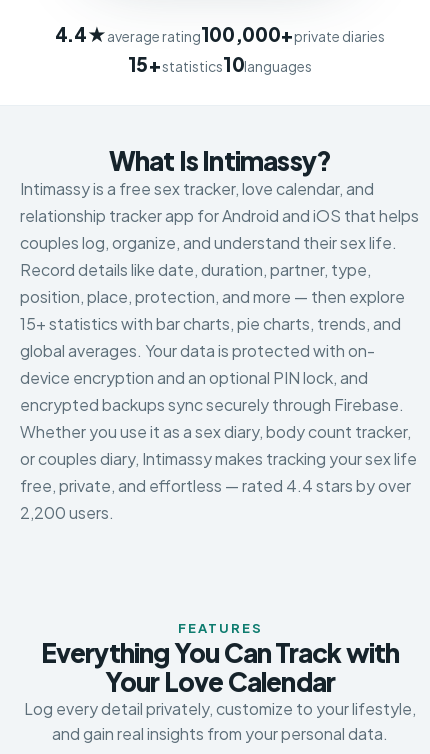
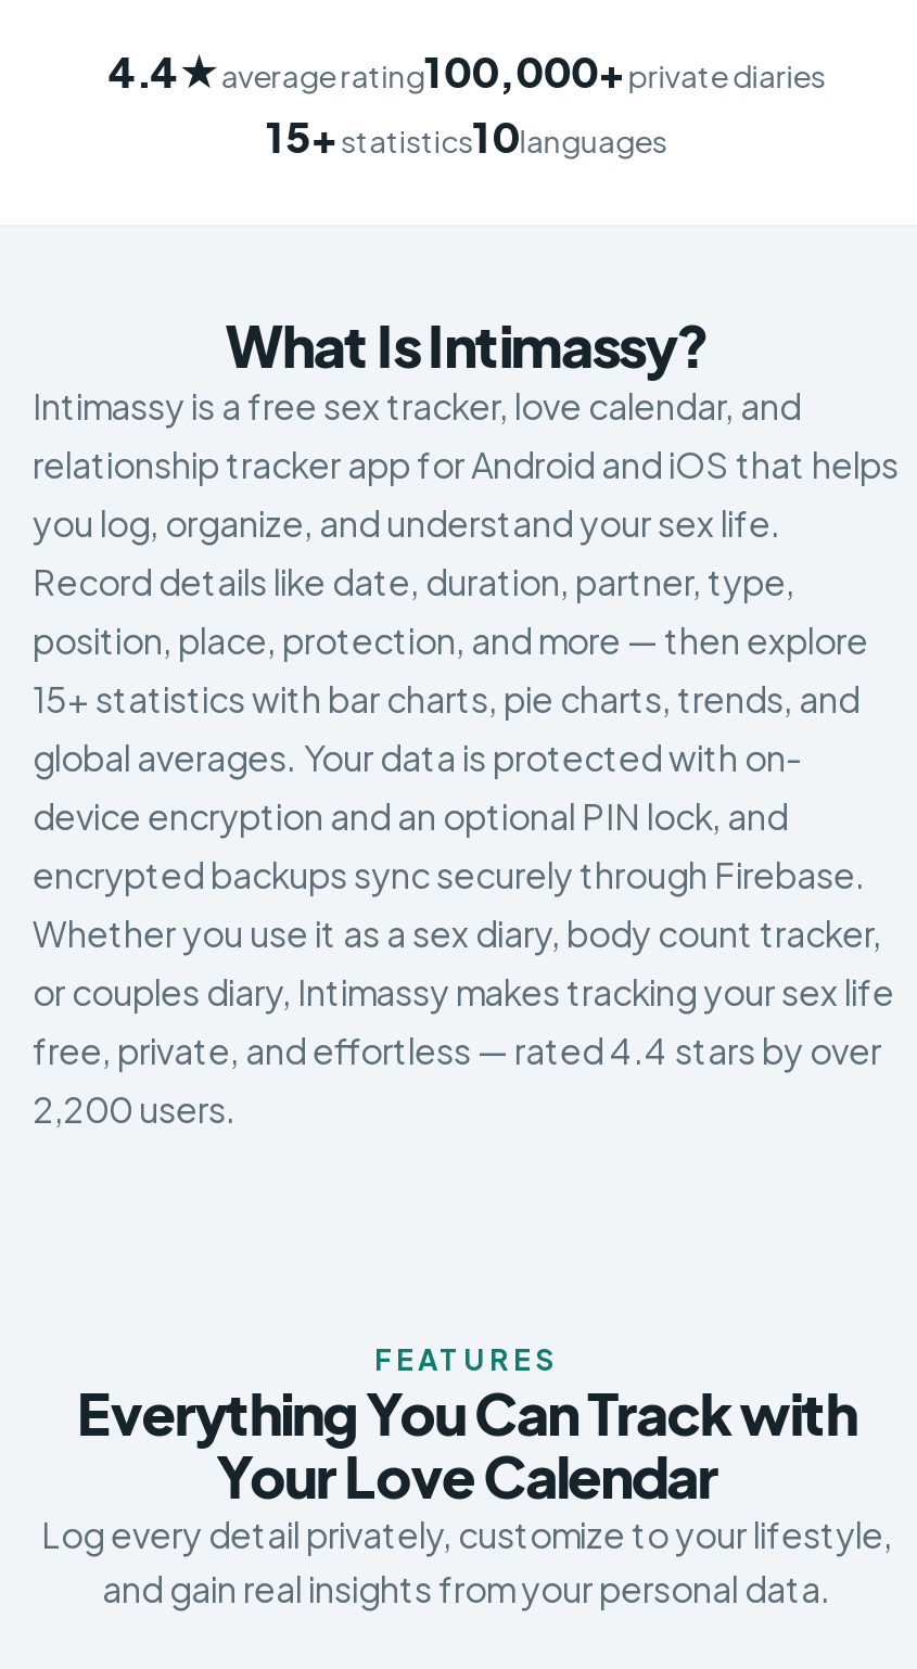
- couples log, organize, and understand their sex life.
+ you log, organize, and understand your sex life.
